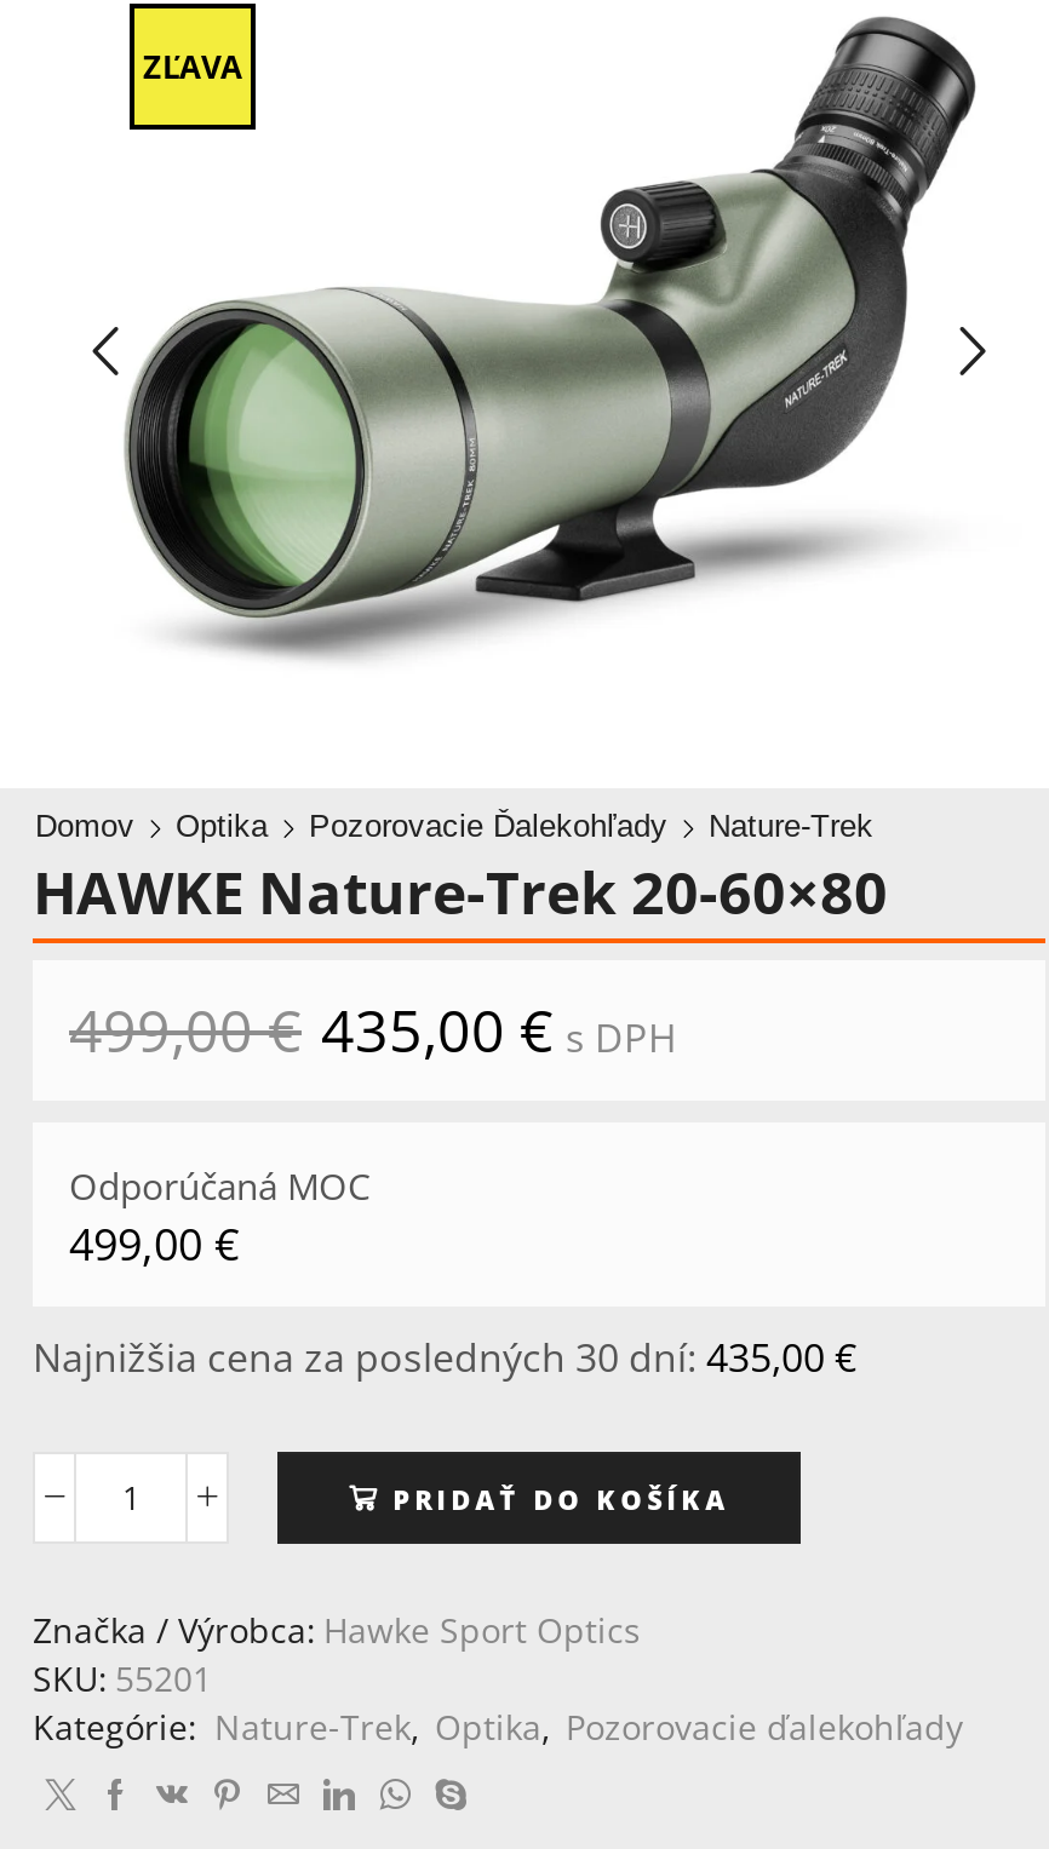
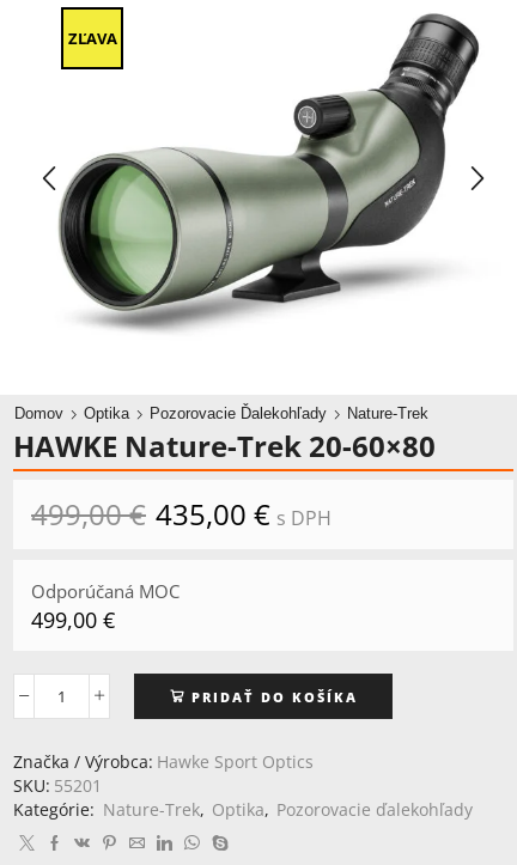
- Najnižšia cena za posledných 30 dní: 435,00 €
